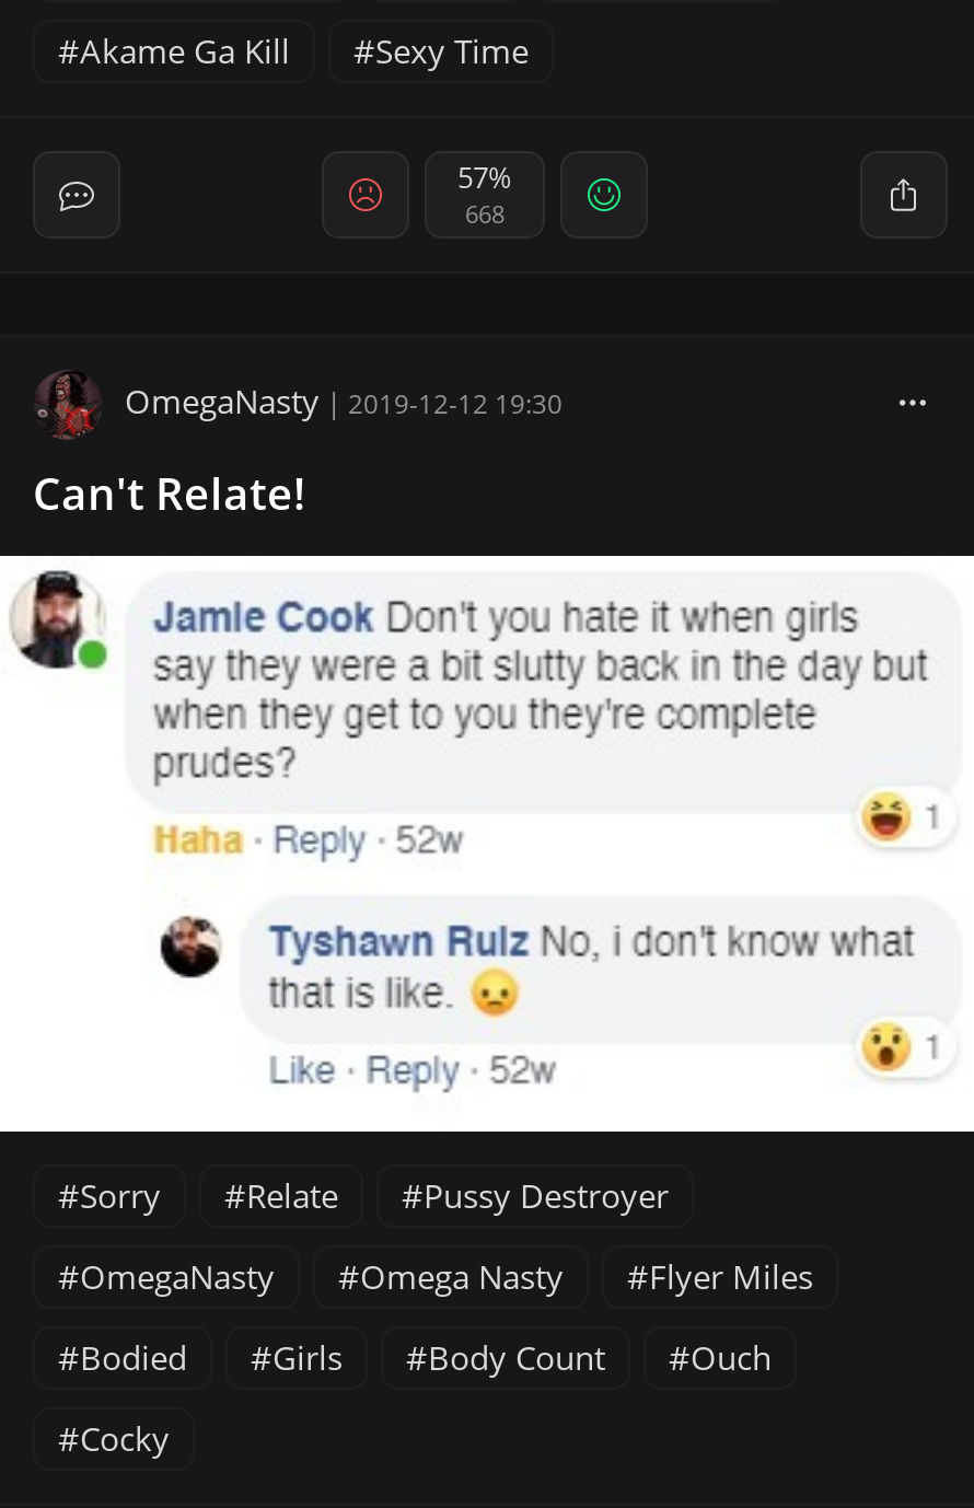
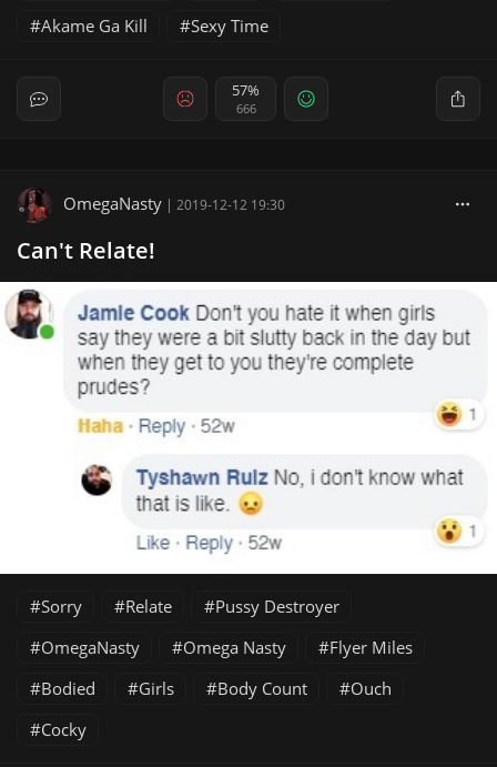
- 668
+ 666
